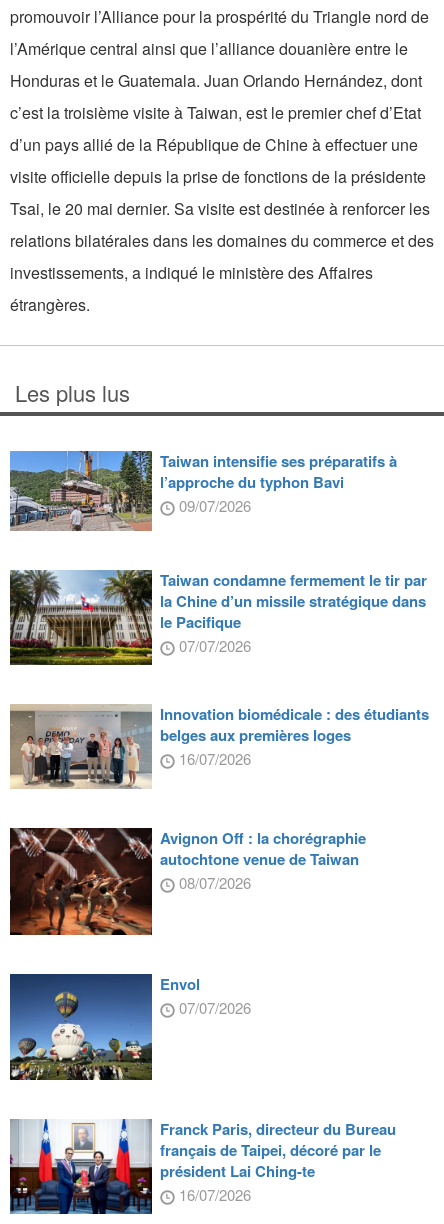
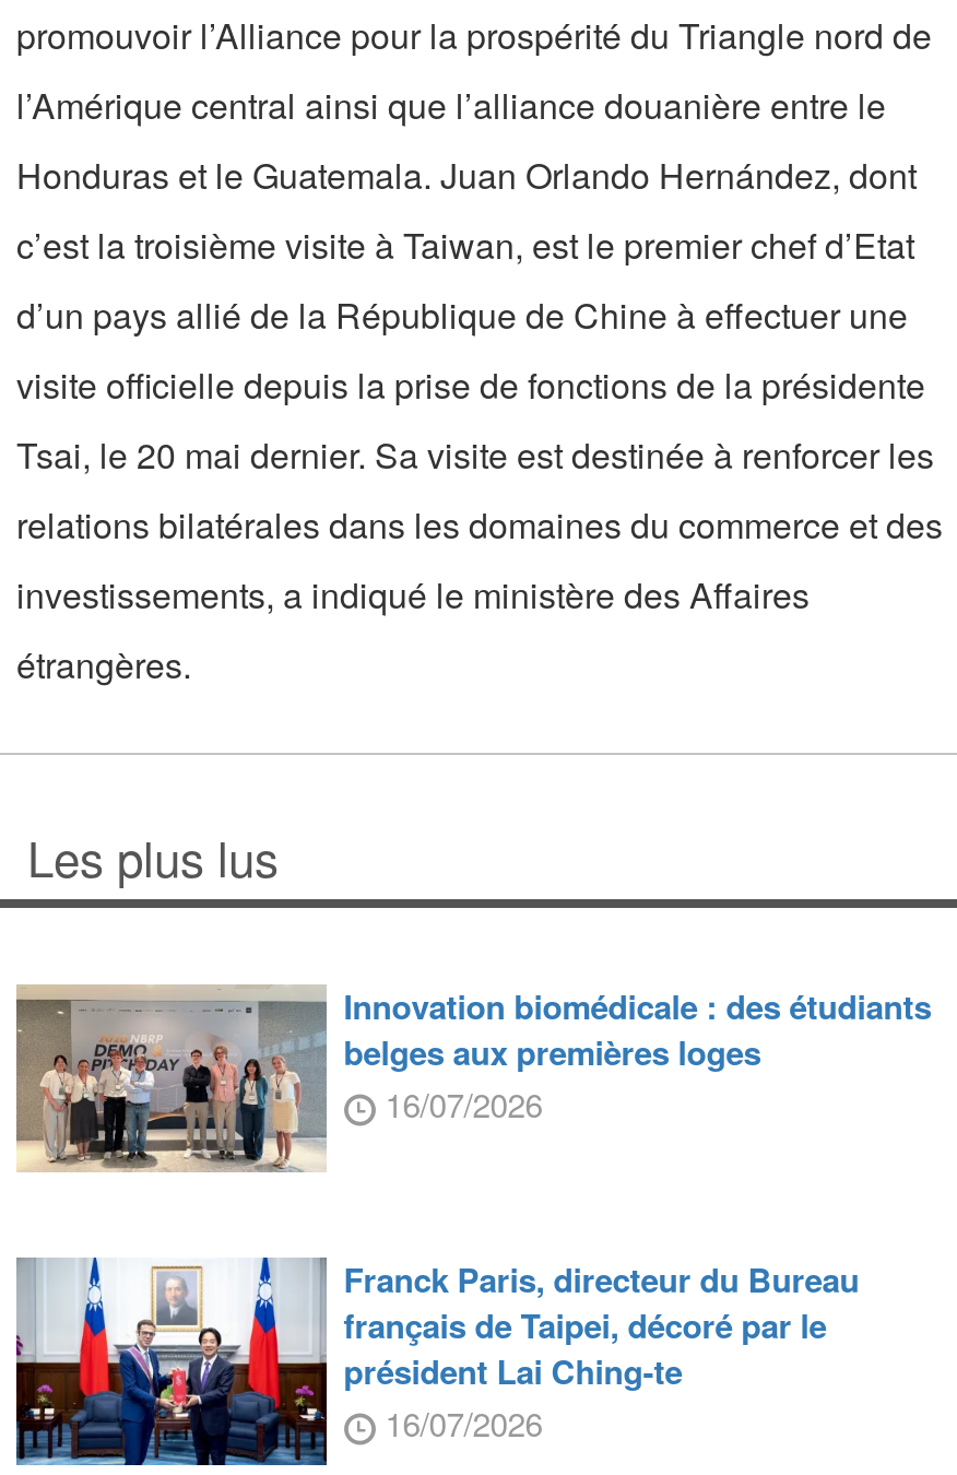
- [image]
- Taiwan intensifie ses préparatifs à
- l’approche du typhon Bavi
- 09/07/2026
- Taiwan condamne fermement le tir par
- la Chine d’un missile stratégique dans
- le Pacifique
- 07/07/2026

- [image]

- [image]
- Avignon Off : la chorégraphie
- autochtone venue de Taiwan
- 08/07/2026

- [image]
- Envol
- 07/07/2026
